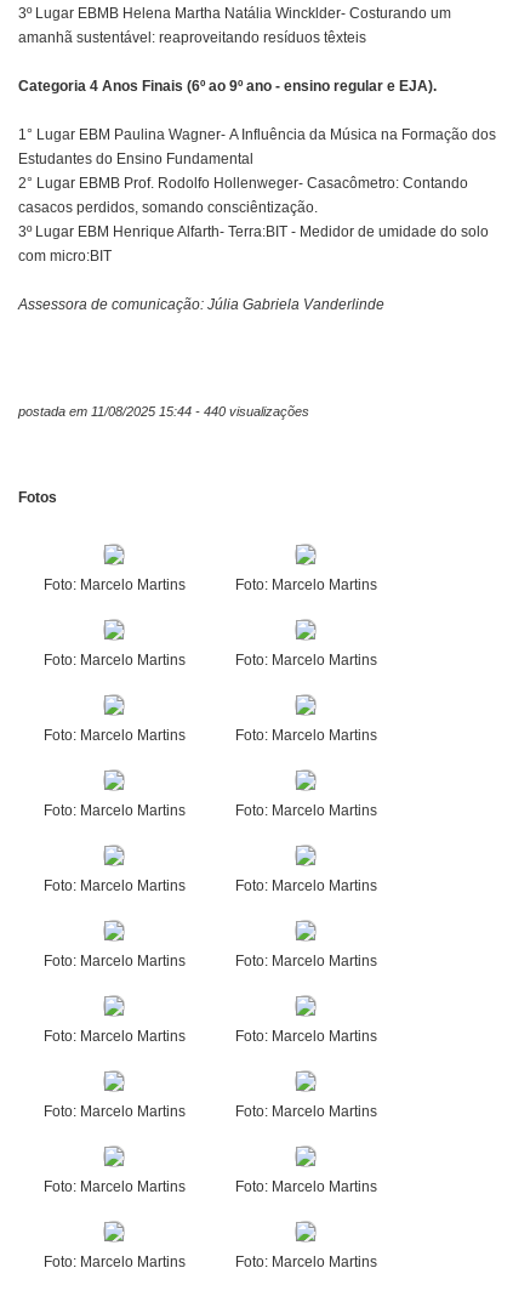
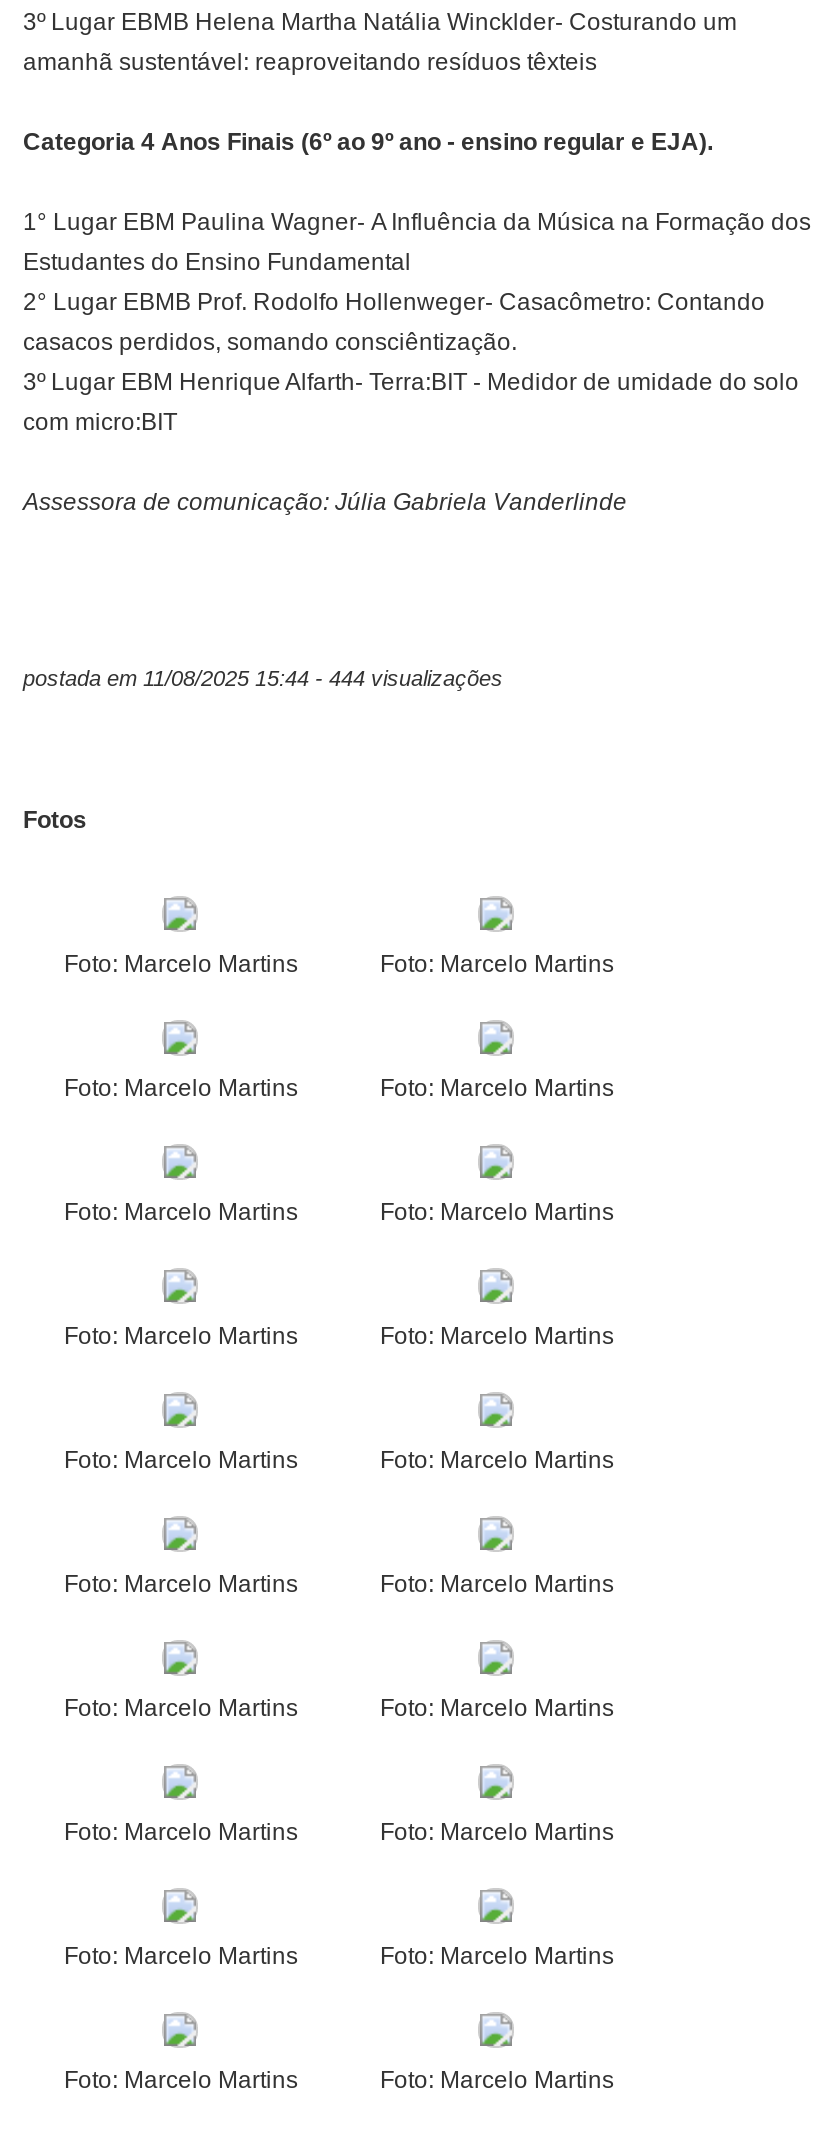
- postada em 11/08/2025 15:44 - 440 visualizações
+ postada em 11/08/2025 15:44 - 444 visualizações
